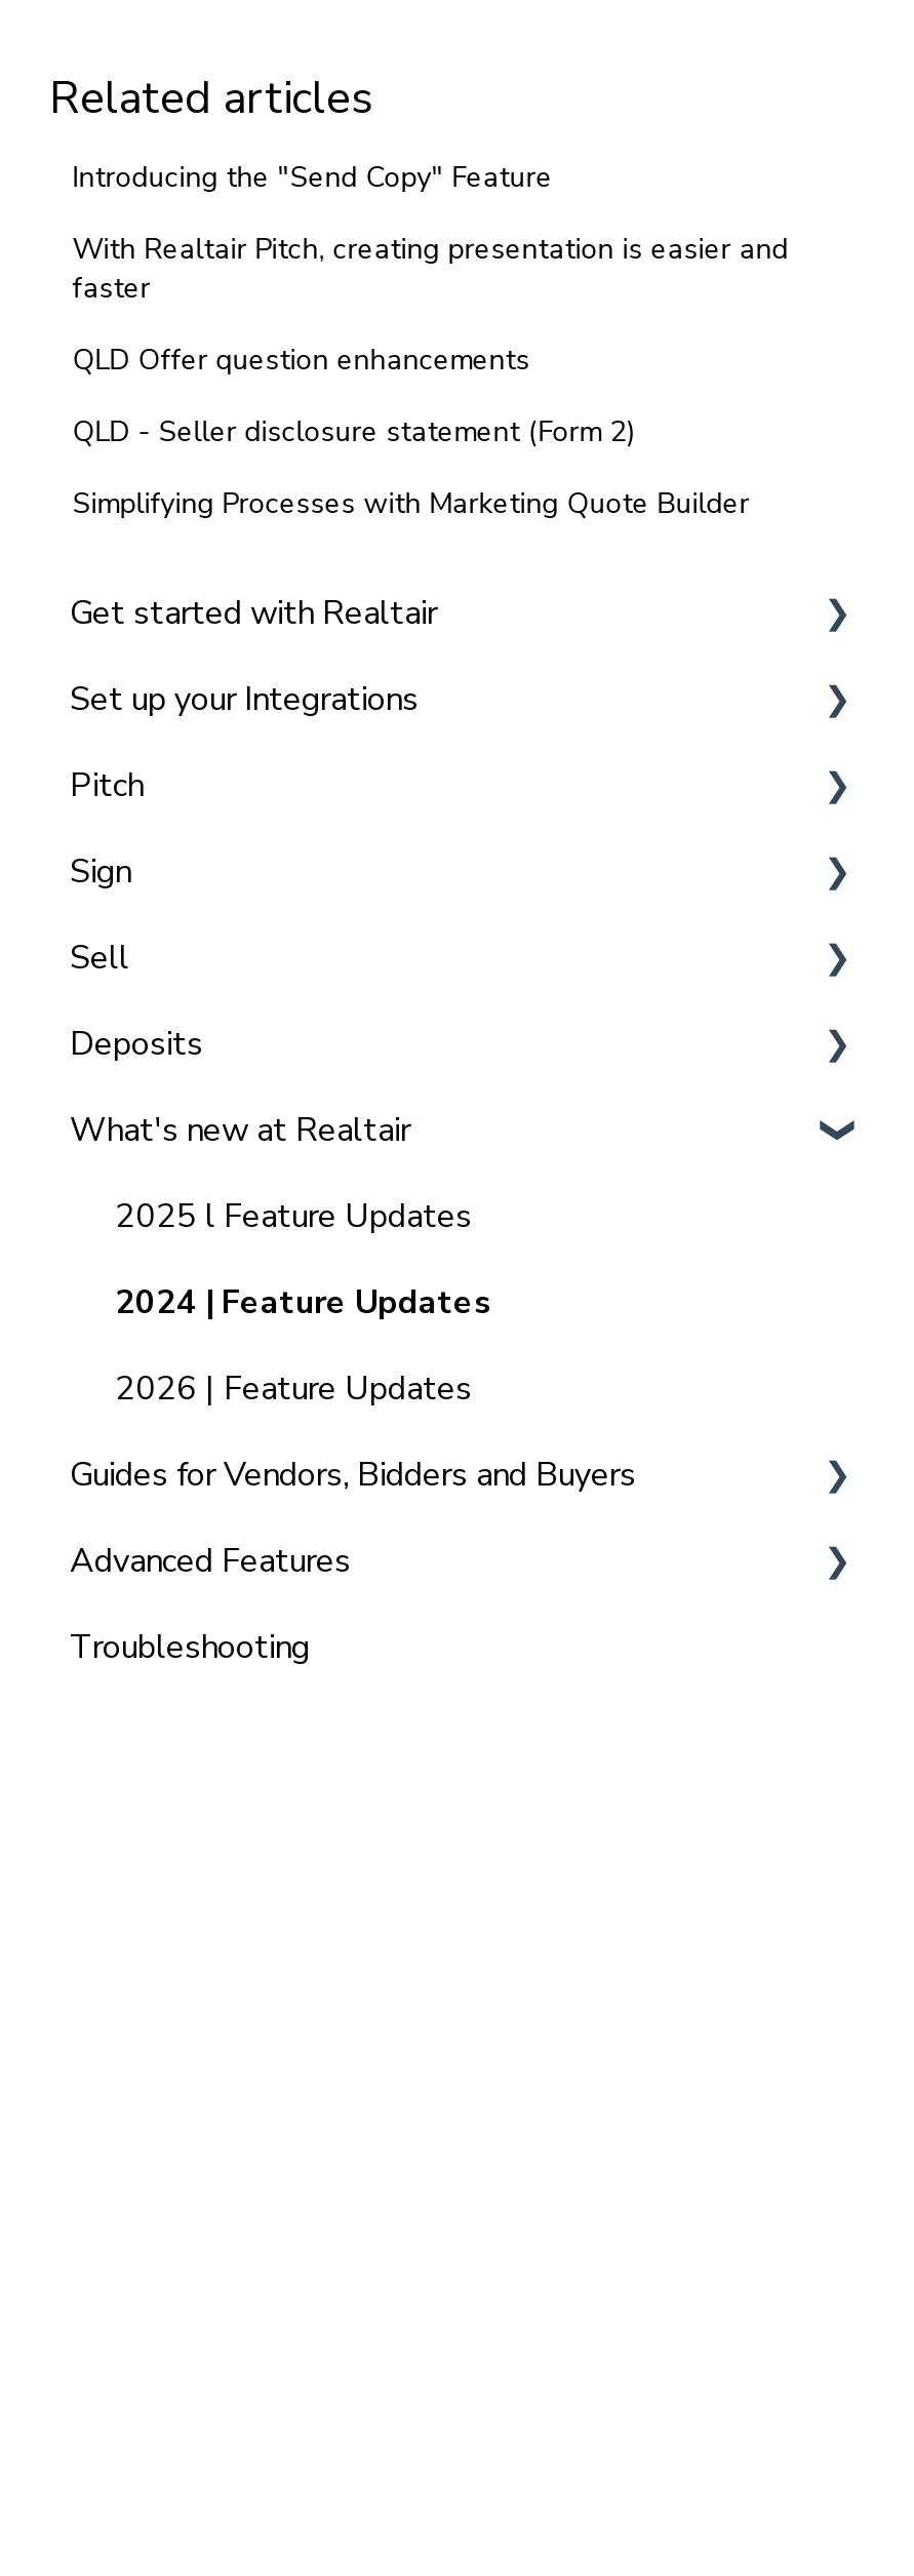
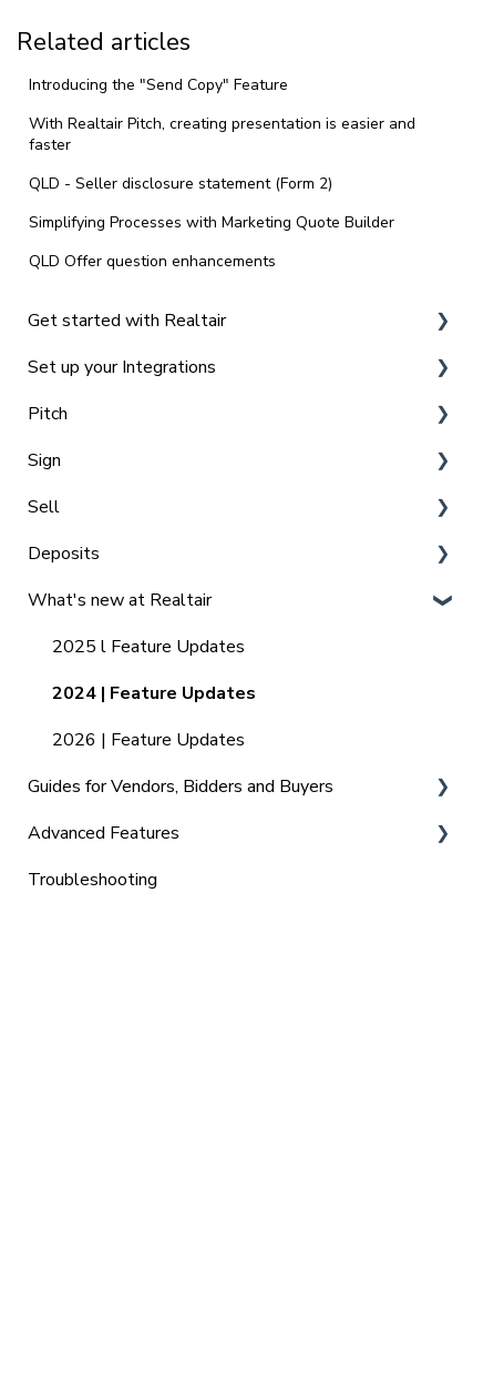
moved down: QLD Offer question enhancements

moved up: QLD - Seller disclosure statement (Form 2) | Simplifying Processes with Marketing Quote Builder
